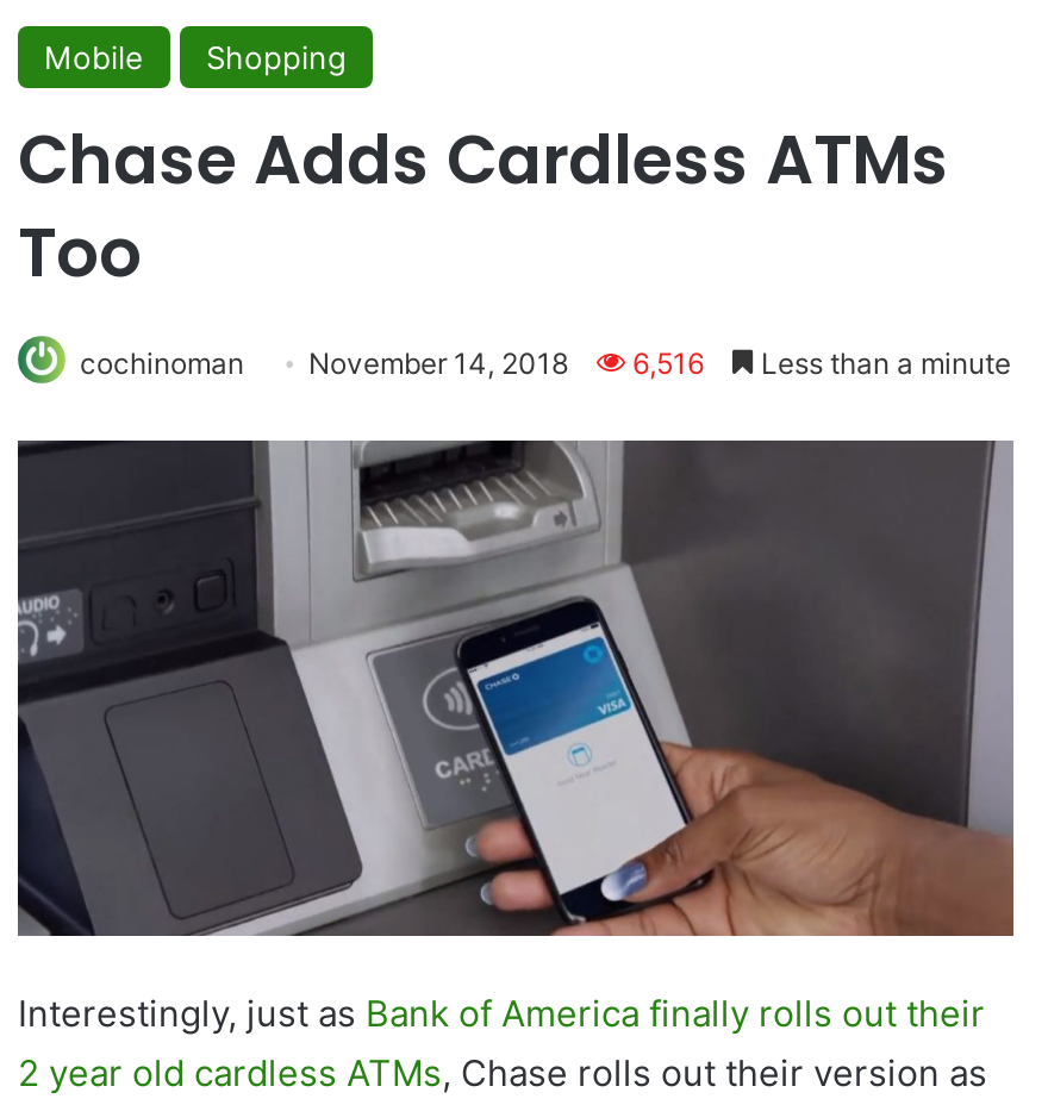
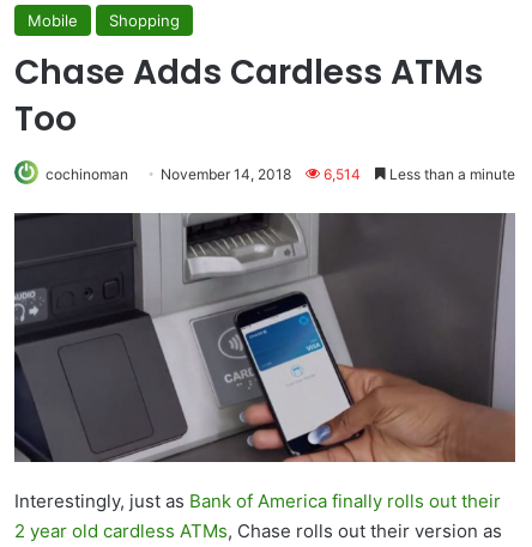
- cochinoman November 14, 2018 6,516 Less than a minute
+ cochinoman November 14, 2018 6,514 Less than a minute
